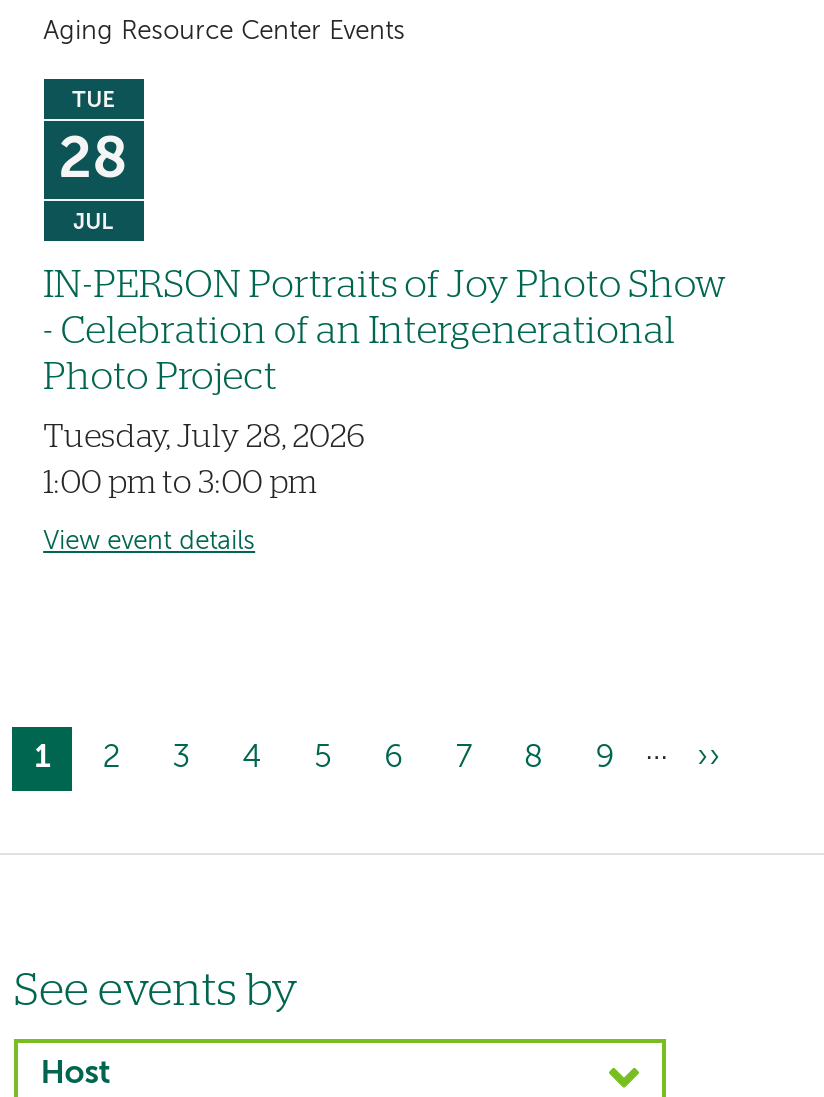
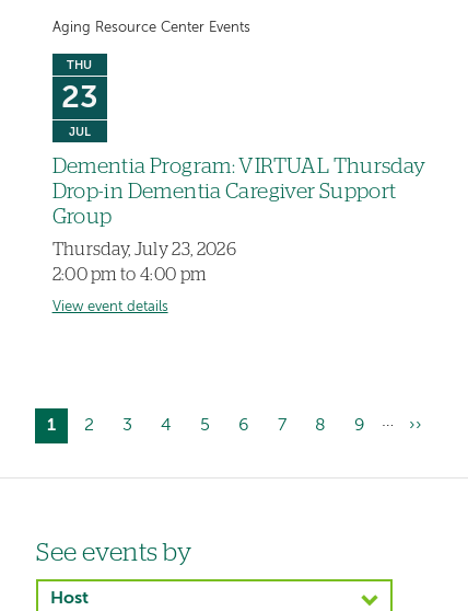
- TUE
- 28
+ THU
+ 23

- IN-PERSON Portraits of Joy Photo Show
- - Celebration of an Intergenerational
- Photo Project
+ Dementia Program: VIRTUAL Thursday
+ Drop-in Dementia Caregiver Support
+ Group

- Tuesday, July 28, 2026
- 1:00 pm to 3:00 pm
+ Thursday, July 23, 2026
+ 2:00 pm to 4:00 pm
